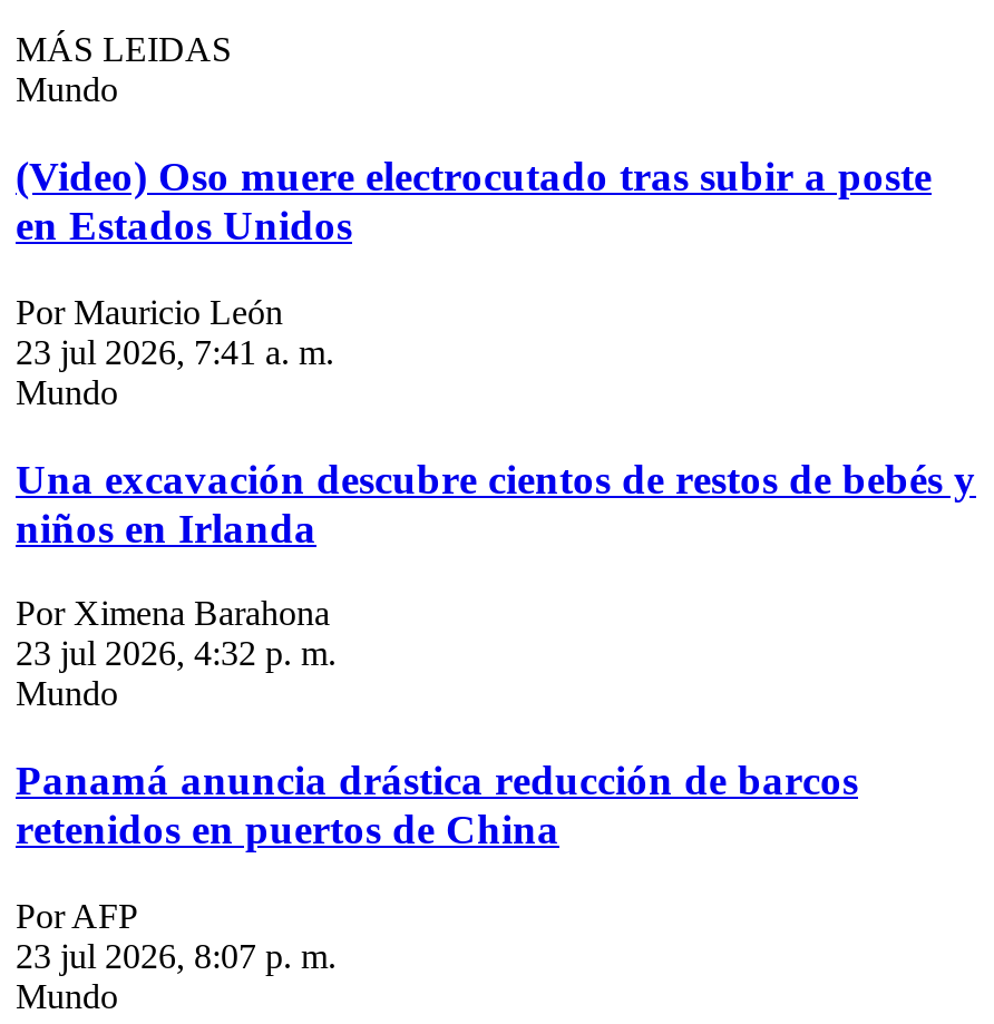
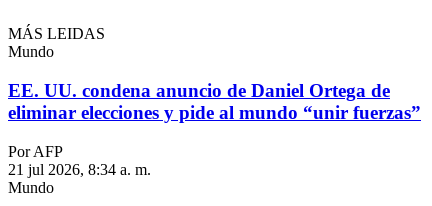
- (Video) Oso muere electrocutado tras subir a poste
- en Estados Unidos
- Por Mauricio León
- 23 jul 2026, 7:41 a. m.
- Mundo
- Una excavación descubre cientos de restos de bebés y
- niños en Irlanda
- Por Ximena Barahona
- 23 jul 2026, 4:32 p. m.
- Mundo
- Panamá anuncia drástica reducción de barcos
- retenidos en puertos de China
+ EE. UU. condena anuncio de Daniel Ortega de
+ eliminar elecciones y pide al mundo “unir fuerzas”

- 23 jul 2026, 8:07 p. m.
+ 21 jul 2026, 8:34 a. m.
